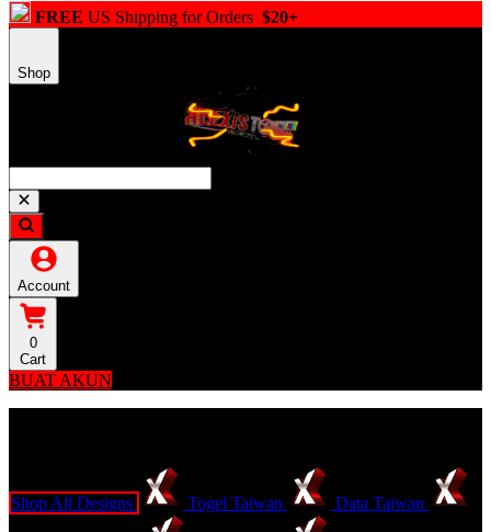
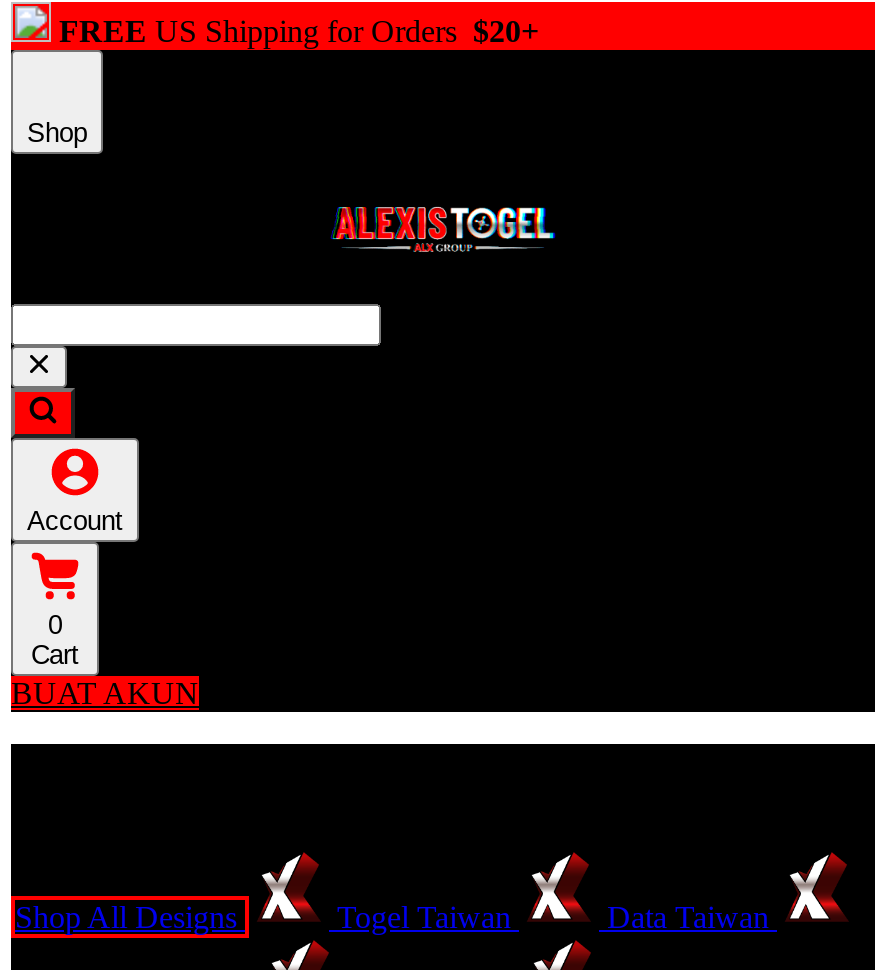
- [image]
+ [image]
